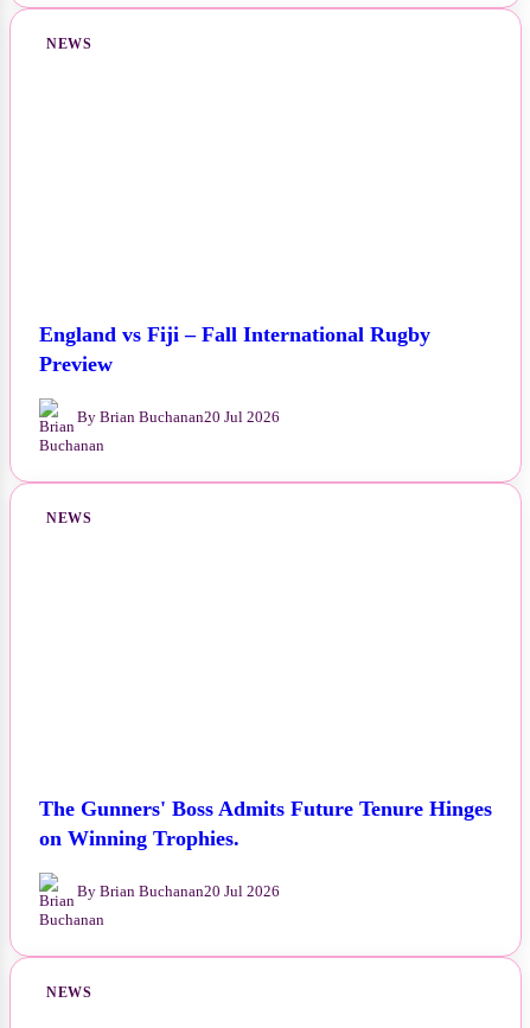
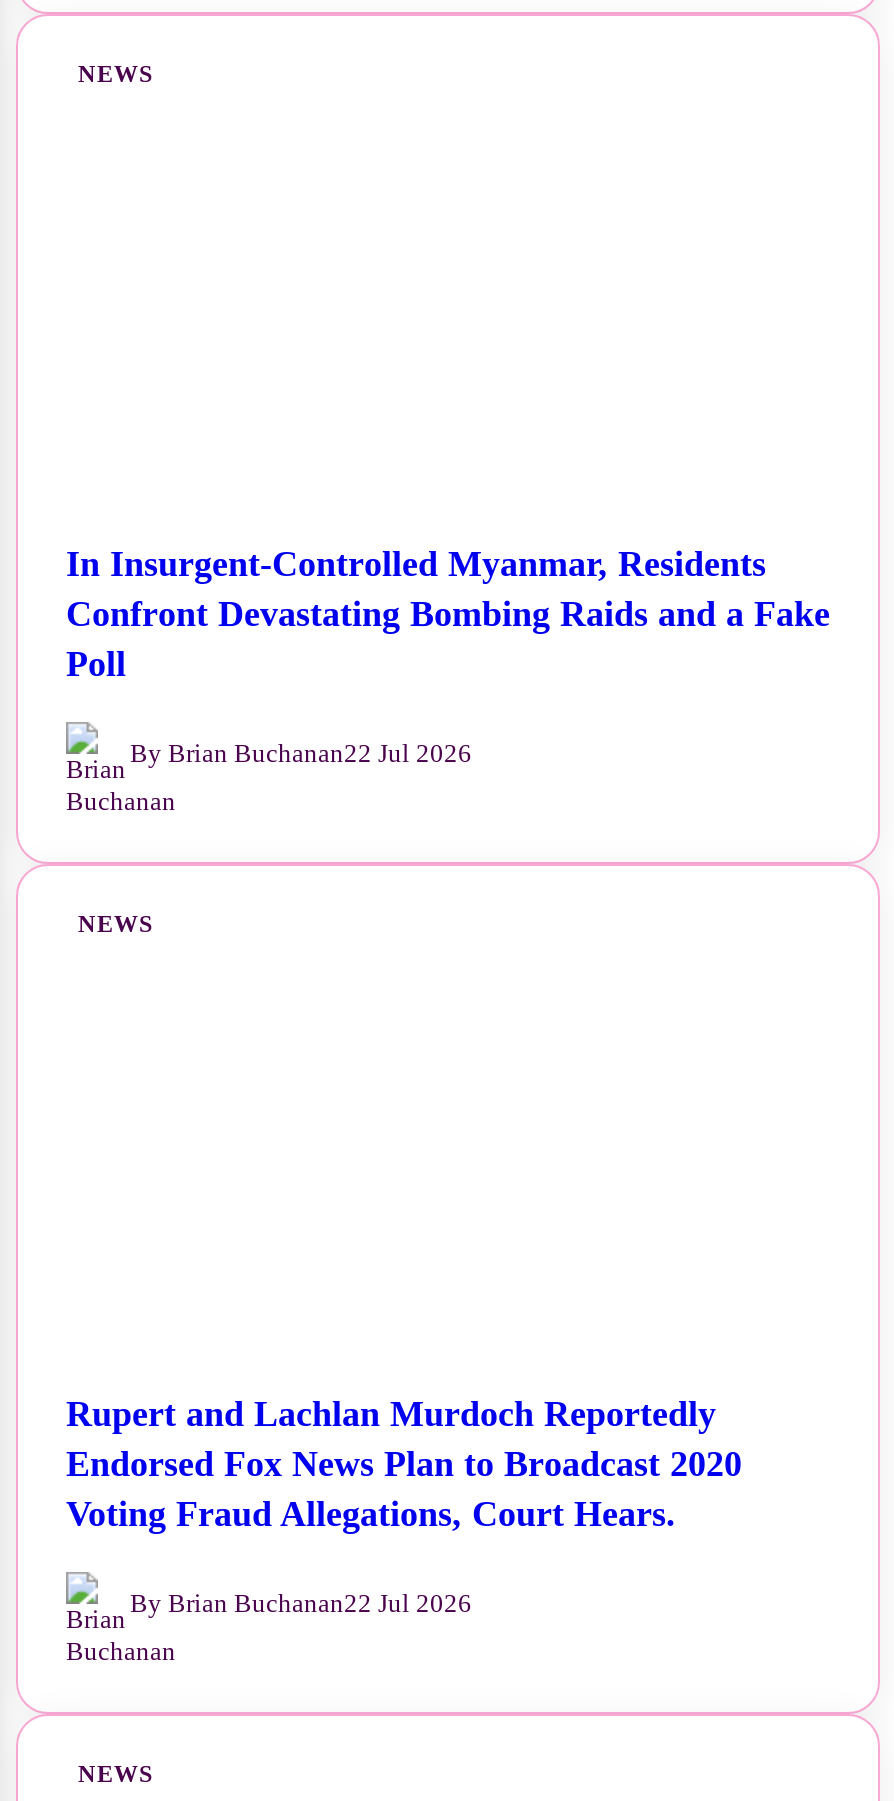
- England vs Fiji – Fall International Rugby
- Preview
+ In Insurgent-Controlled Myanmar, Residents
+ Confront Devastating Bombing Raids and a Fake
+ Poll

- By Brian Buchanan20 Jul 2026
+ By Brian Buchanan22 Jul 2026

- The Gunners' Boss Admits Future Tenure Hinges
- on Winning Trophies.
+ Rupert and Lachlan Murdoch Reportedly
+ Endorsed Fox News Plan to Broadcast 2020
+ Voting Fraud Allegations, Court Hears.

- By Brian Buchanan20 Jul 2026
+ By Brian Buchanan22 Jul 2026
